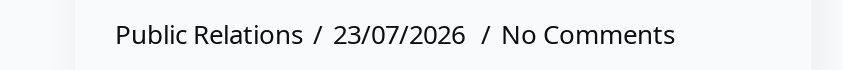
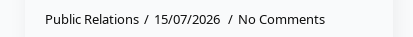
- Public Relations 23/07/2026 No Comments
+ Public Relations 15/07/2026 No Comments
